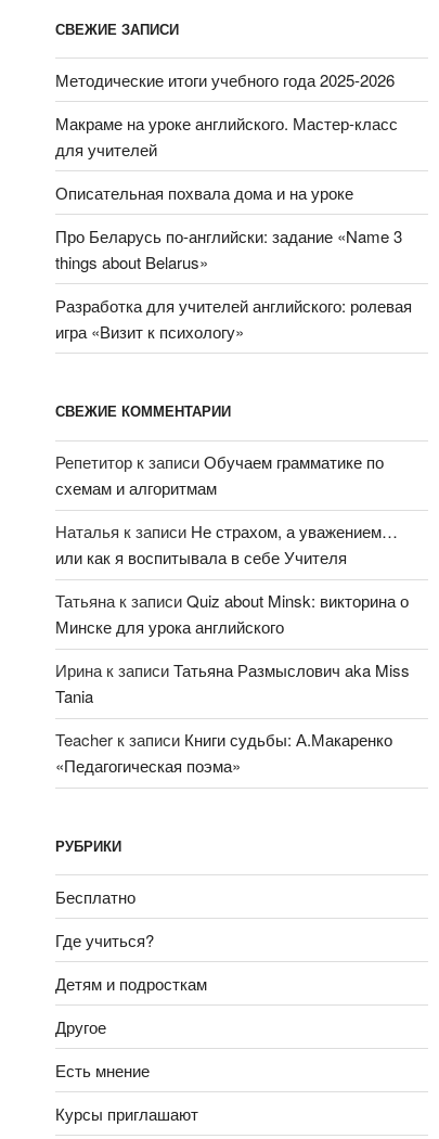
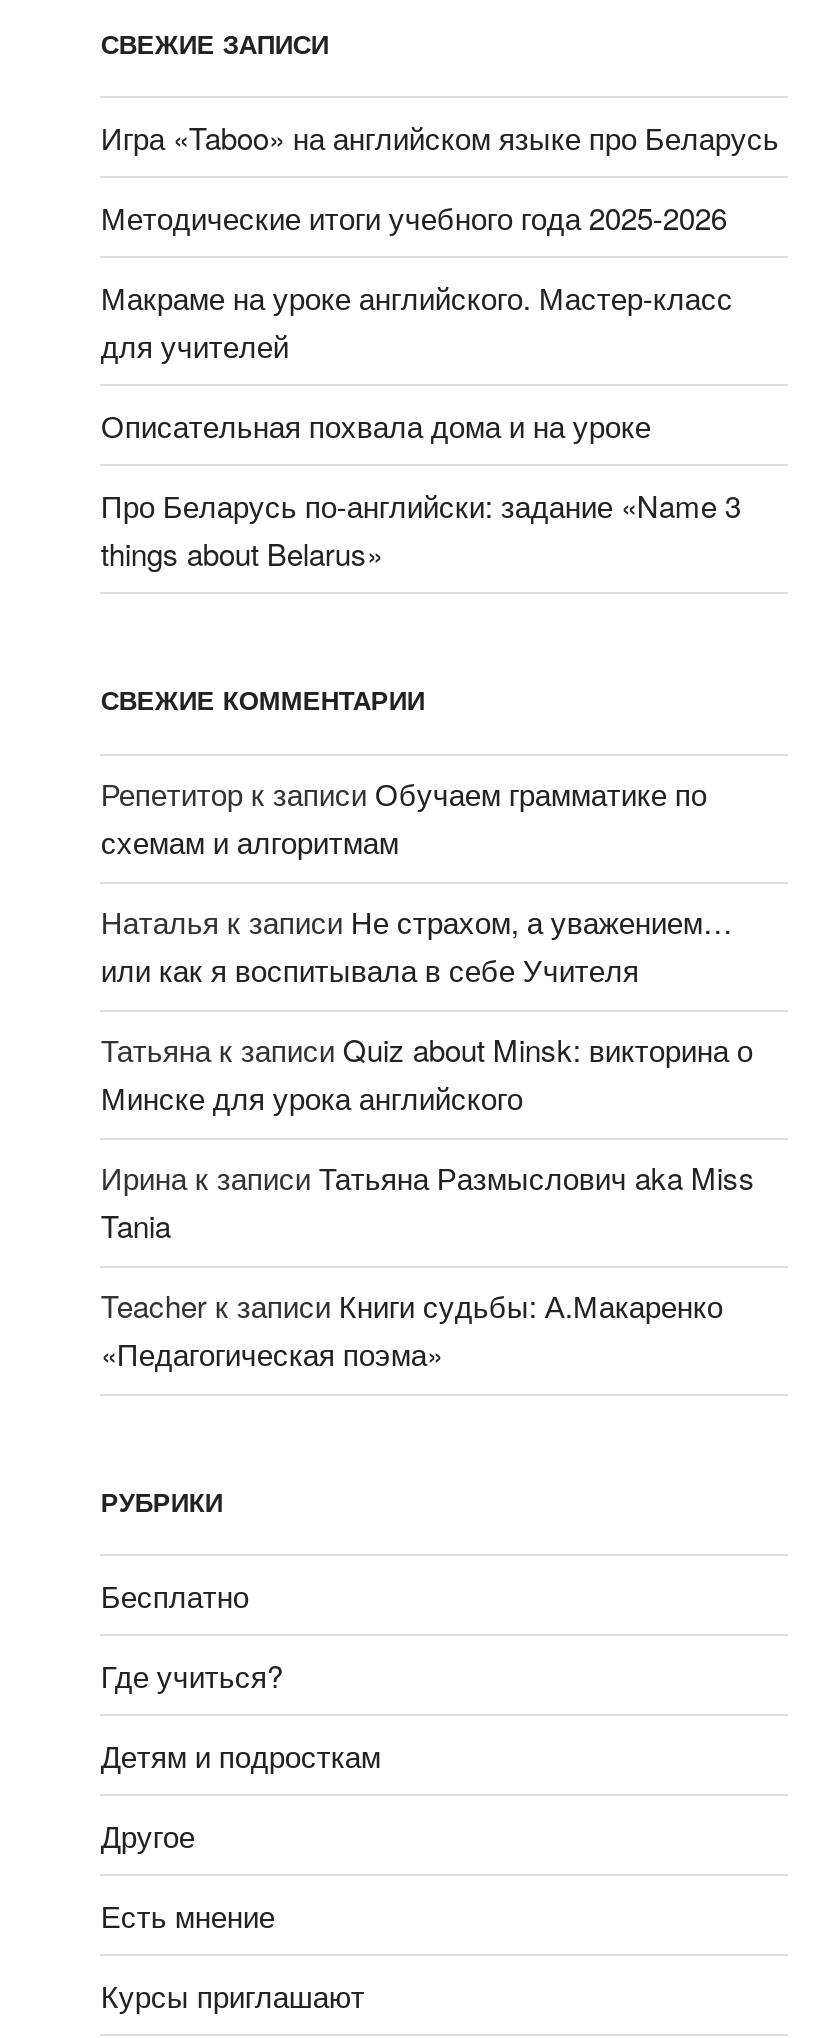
+ Игра «Taboo» на английском языке про Беларусь

moved down: Методические итоги учебного года 2025-2026 | Макраме на уроке английского. Мастер-класс | для учителей | Описательная похвала дома и на уроке | Про Беларусь по-английски: задание «Name 3 | things about Belarus»

- Разработка для учителей английского: ролевая
- игра «Визит к психологу»
